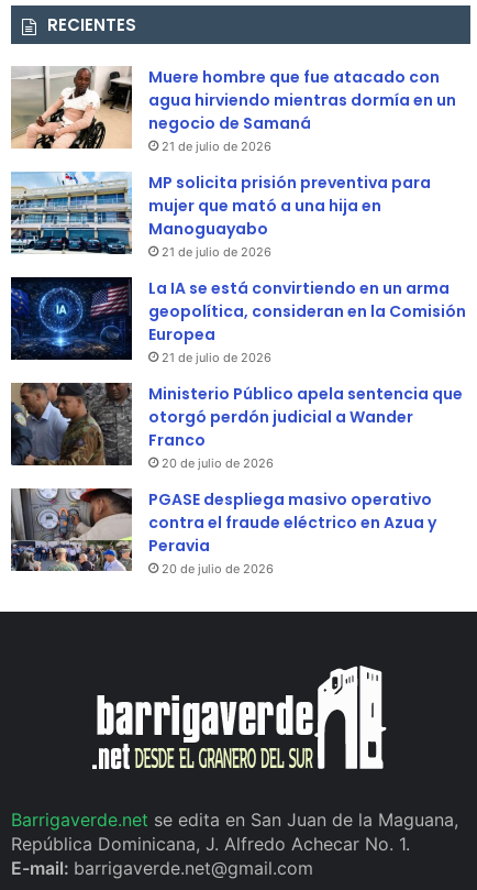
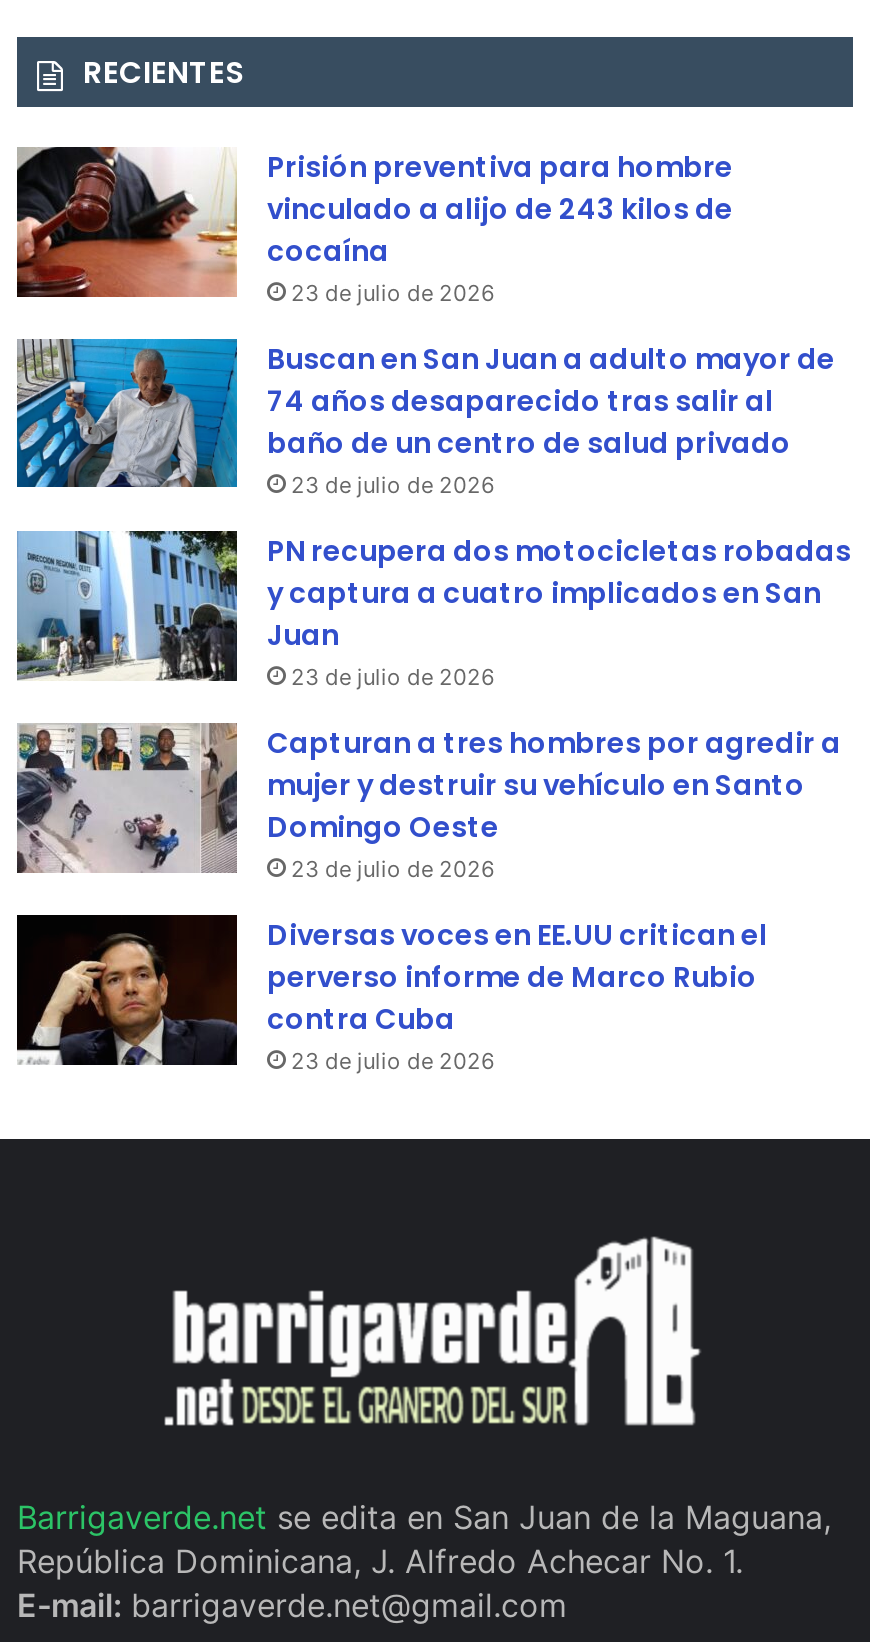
- [image]
- Muere hombre que fue atacado con
- agua hirviendo mientras dormía en un
- negocio de Samaná
- 21 de julio de 2026
+ [image]
+ Prisión preventiva para hombre
+ vinculado a alijo de 243 kilos de
+ cocaína
+ 23 de julio de 2026

- [image]
- MP solicita prisión preventiva para
- mujer que mató a una hija en
- Manoguayabo
- 21 de julio de 2026
+ [image]
+ Buscan en San Juan a adulto mayor de
+ 74 años desaparecido tras salir al
+ baño de un centro de salud privado
+ 23 de julio de 2026

- [image]
- La IA se está convirtiendo en un arma
- geopolítica, consideran en la Comisión
- Europea
- 21 de julio de 2026
+ [image]
+ PN recupera dos motocicletas robadas
+ y captura a cuatro implicados en San
+ Juan
+ 23 de julio de 2026

- [image]
- Ministerio Público apela sentencia que
- otorgó perdón judicial a Wander
- Franco
- 20 de julio de 2026
+ [image]
+ Capturan a tres hombres por agredir a
+ mujer y destruir su vehículo en Santo
+ Domingo Oeste
+ 23 de julio de 2026

- [image]
- PGASE despliega masivo operativo
- contra el fraude eléctrico en Azua y
- Peravia
- 20 de julio de 2026
+ [image]
+ Diversas voces en EE.UU critican el
+ perverso informe de Marco Rubio
+ contra Cuba
+ 23 de julio de 2026
